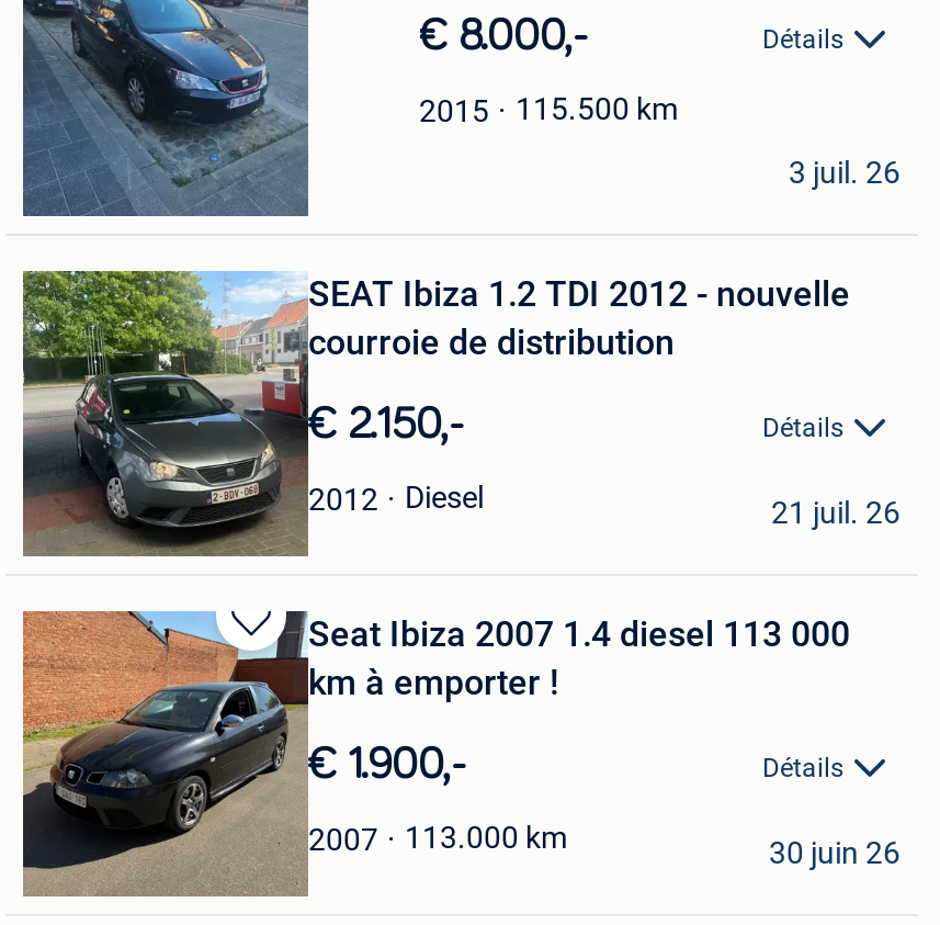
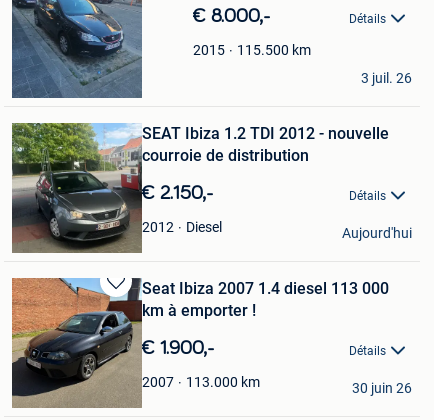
- 21 juil. 26
+ Aujourd'hui
